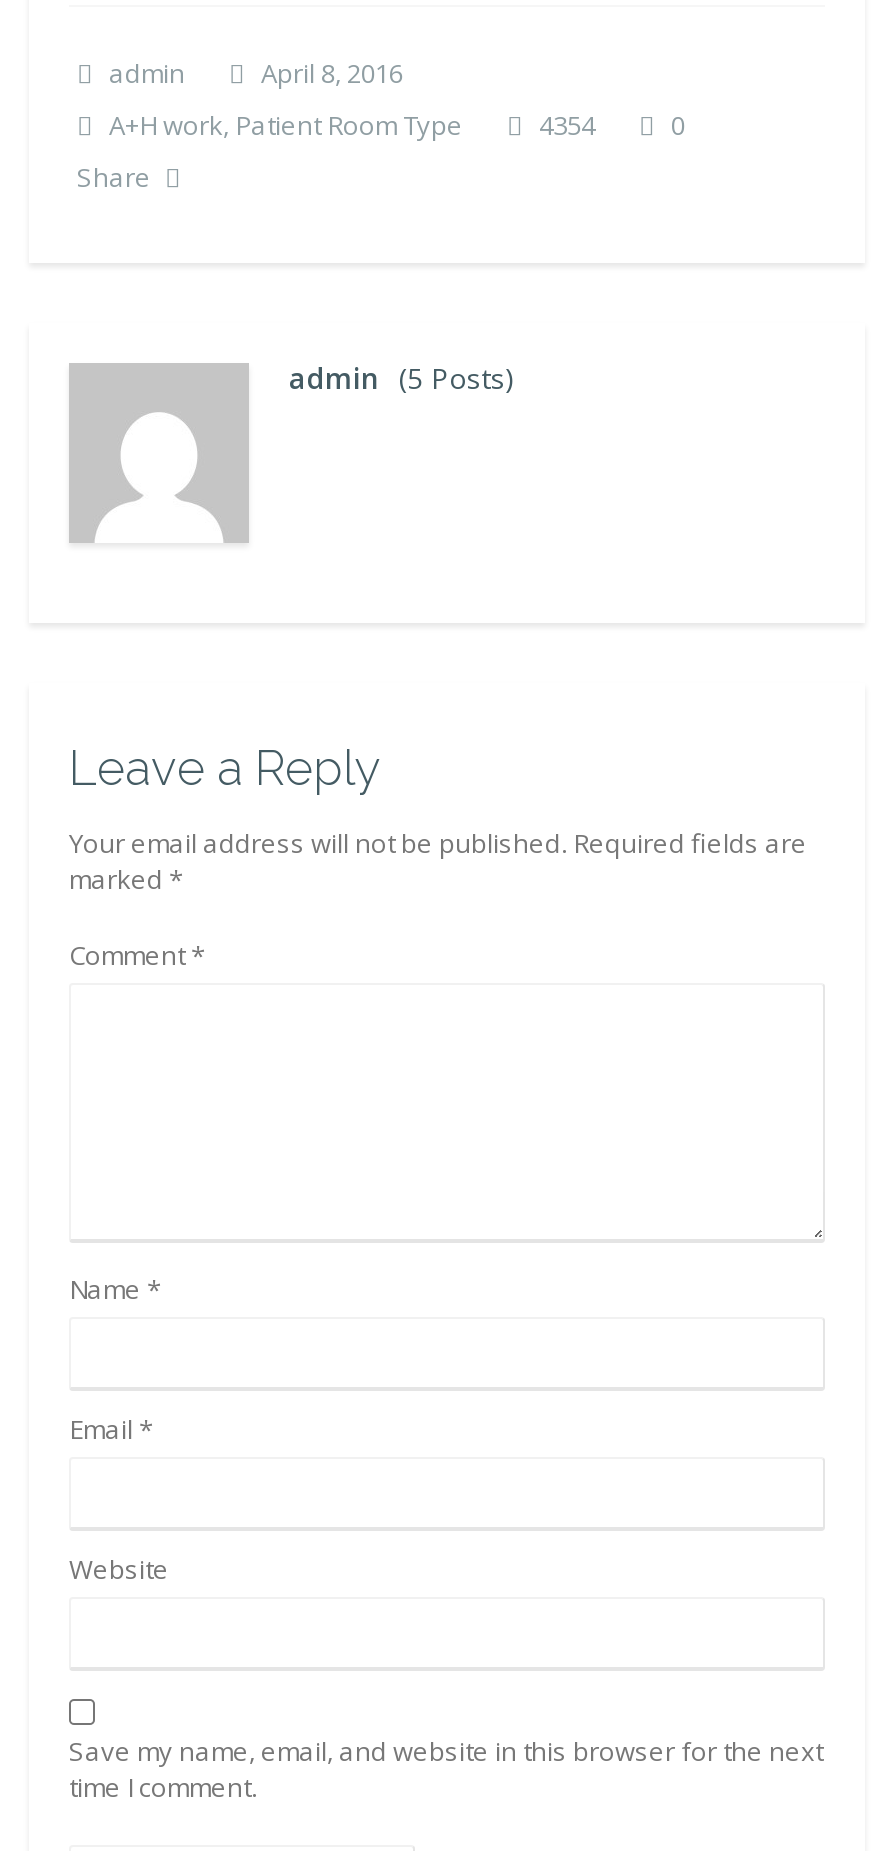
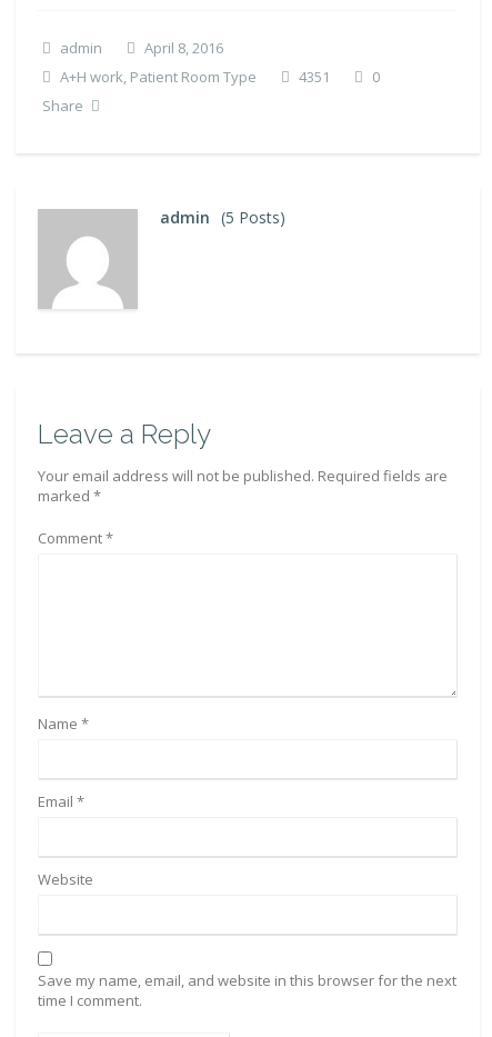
- 4354
+ 4351
